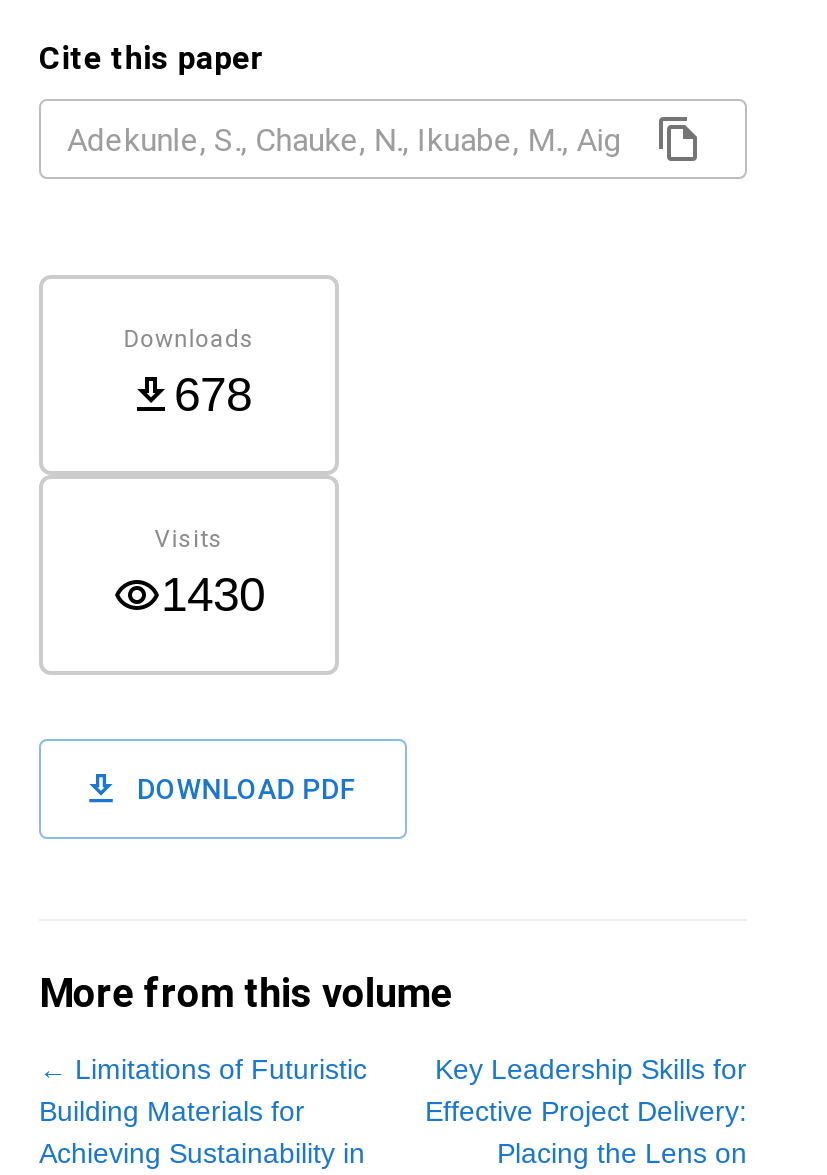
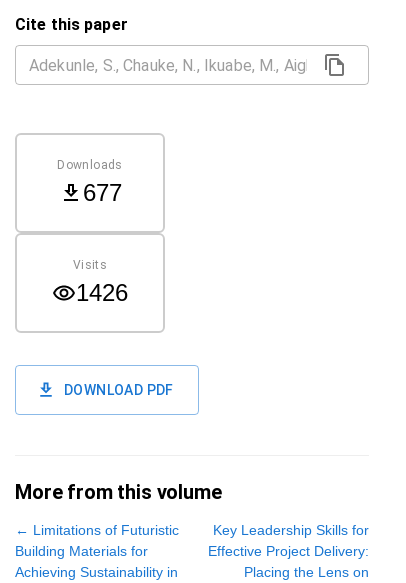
- 678
+ 677

- 1430
+ 1426
